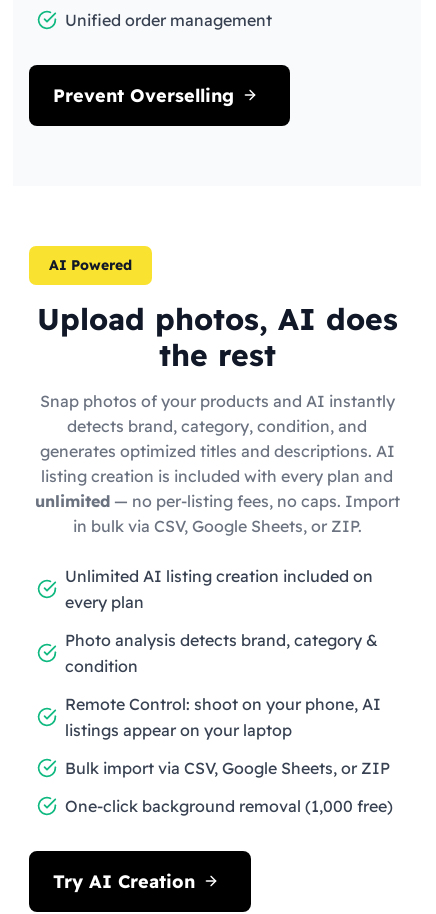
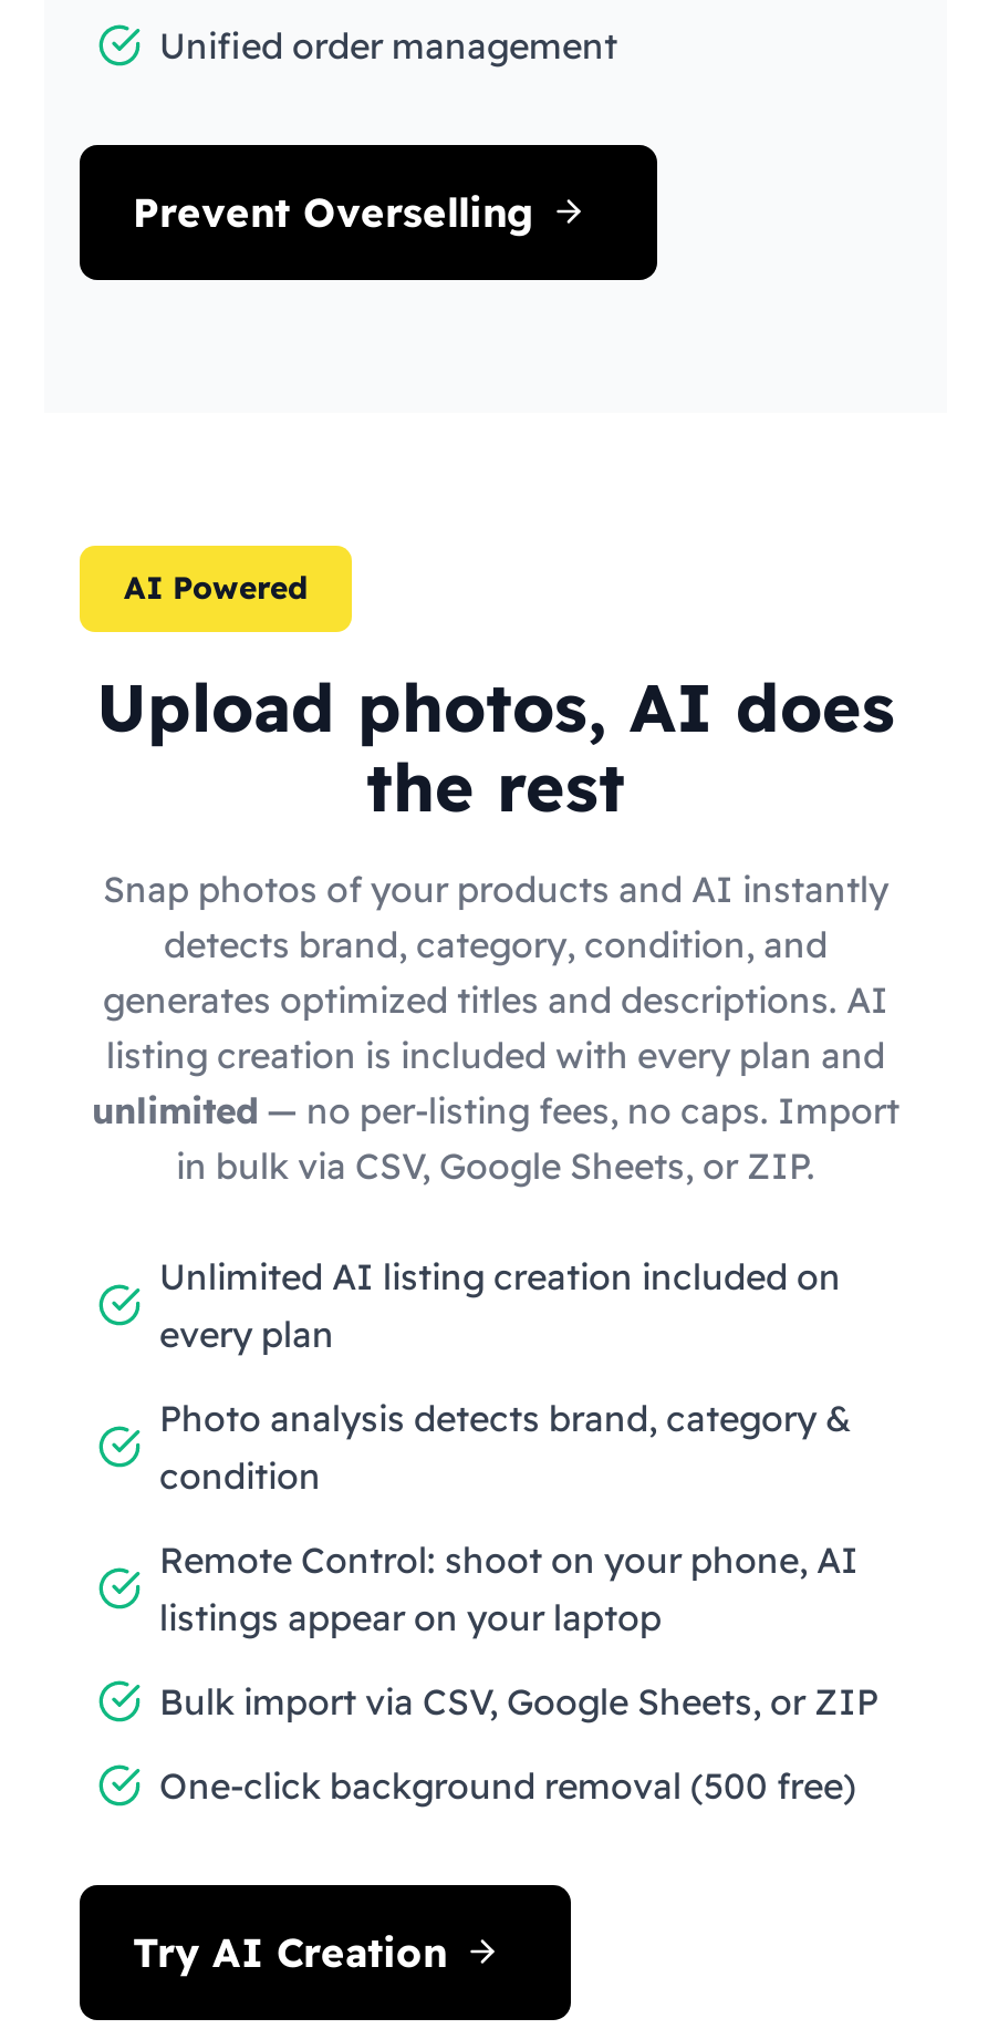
- One-click background removal (1,000 free)
+ One-click background removal (500 free)
